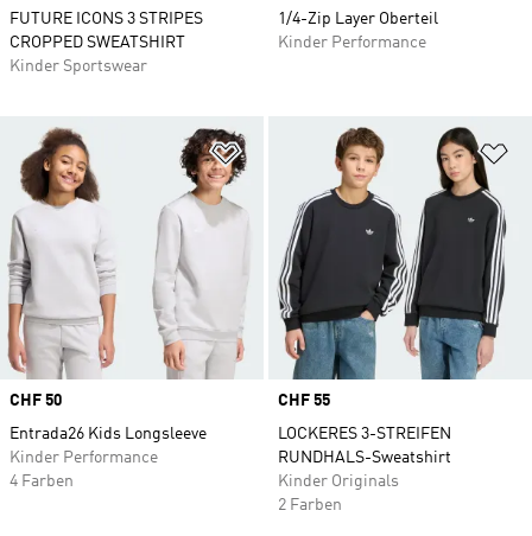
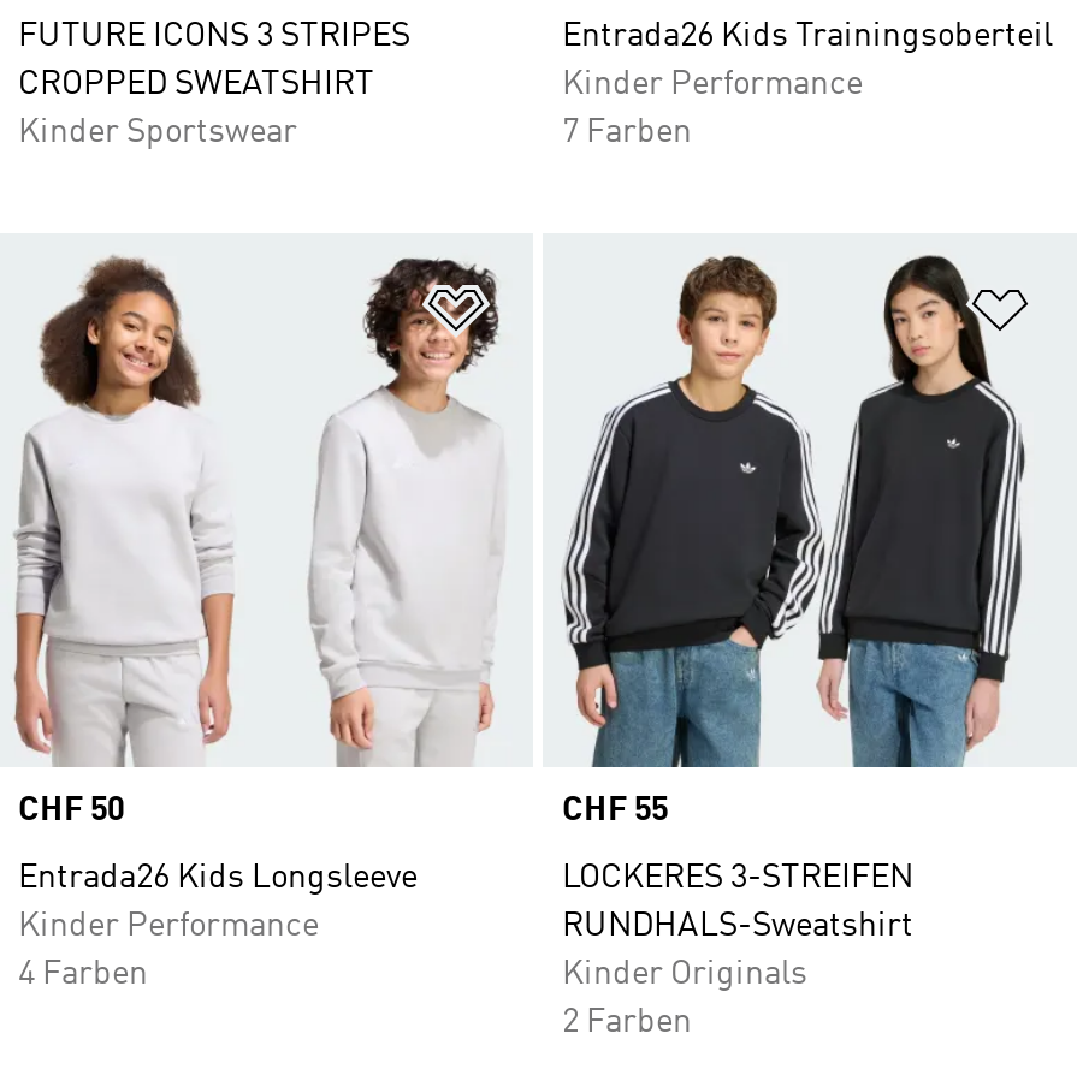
- 1/4-Zip Layer Oberteil
+ Entrada26 Kids Trainingsoberteil

+ 7 Farben
